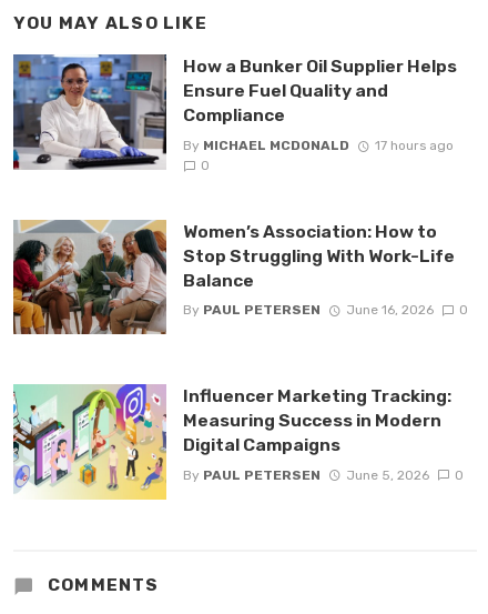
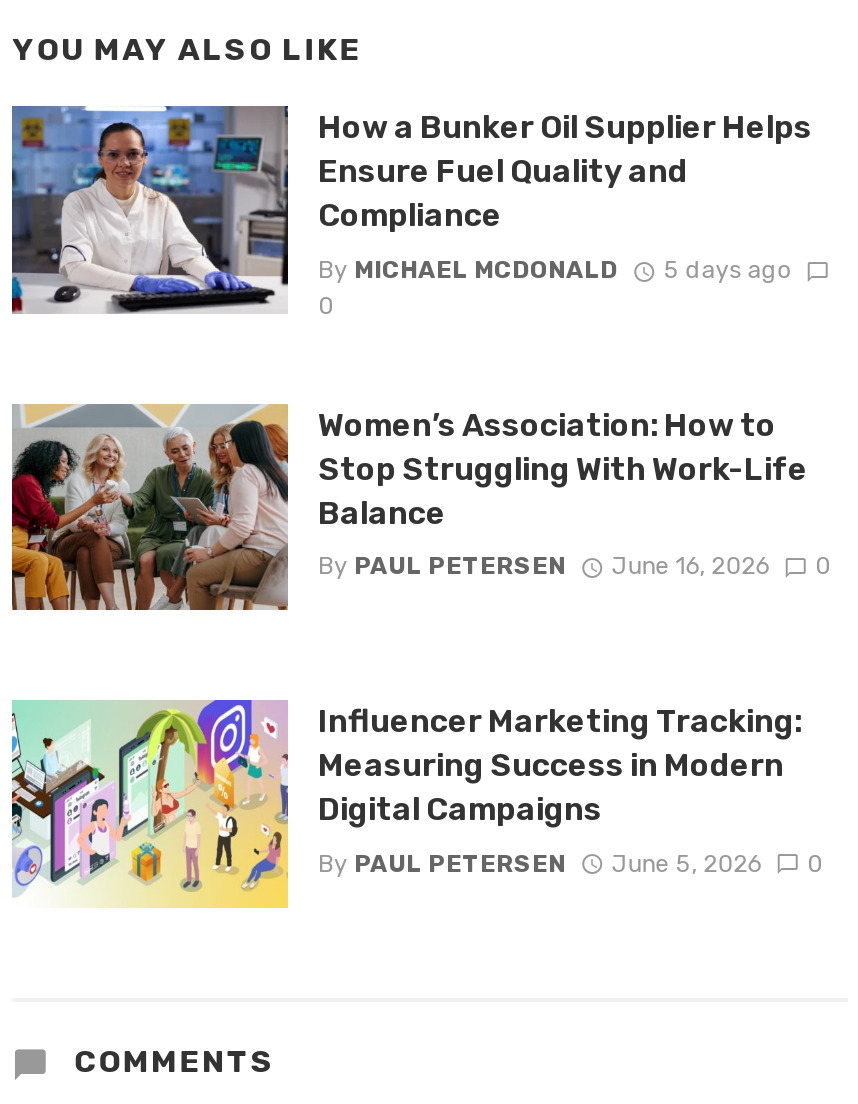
- By MICHAEL MCDONALD 17 hours ago
+ By MICHAEL MCDONALD 5 days ago
